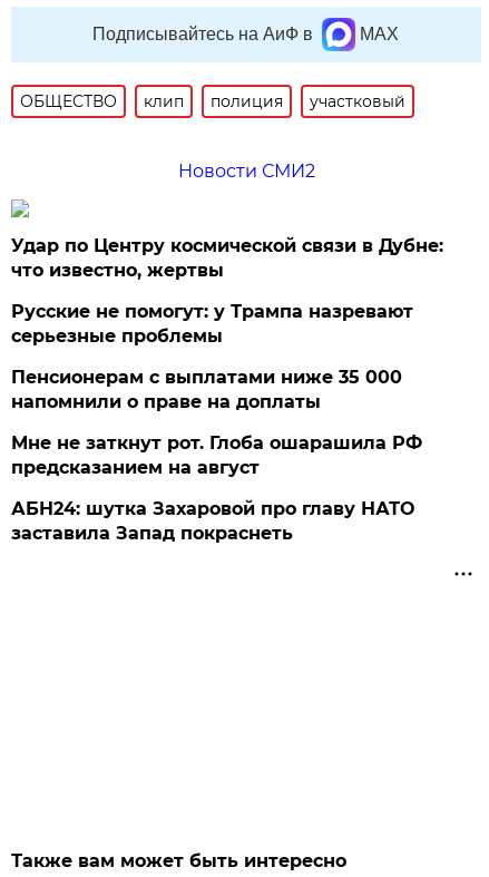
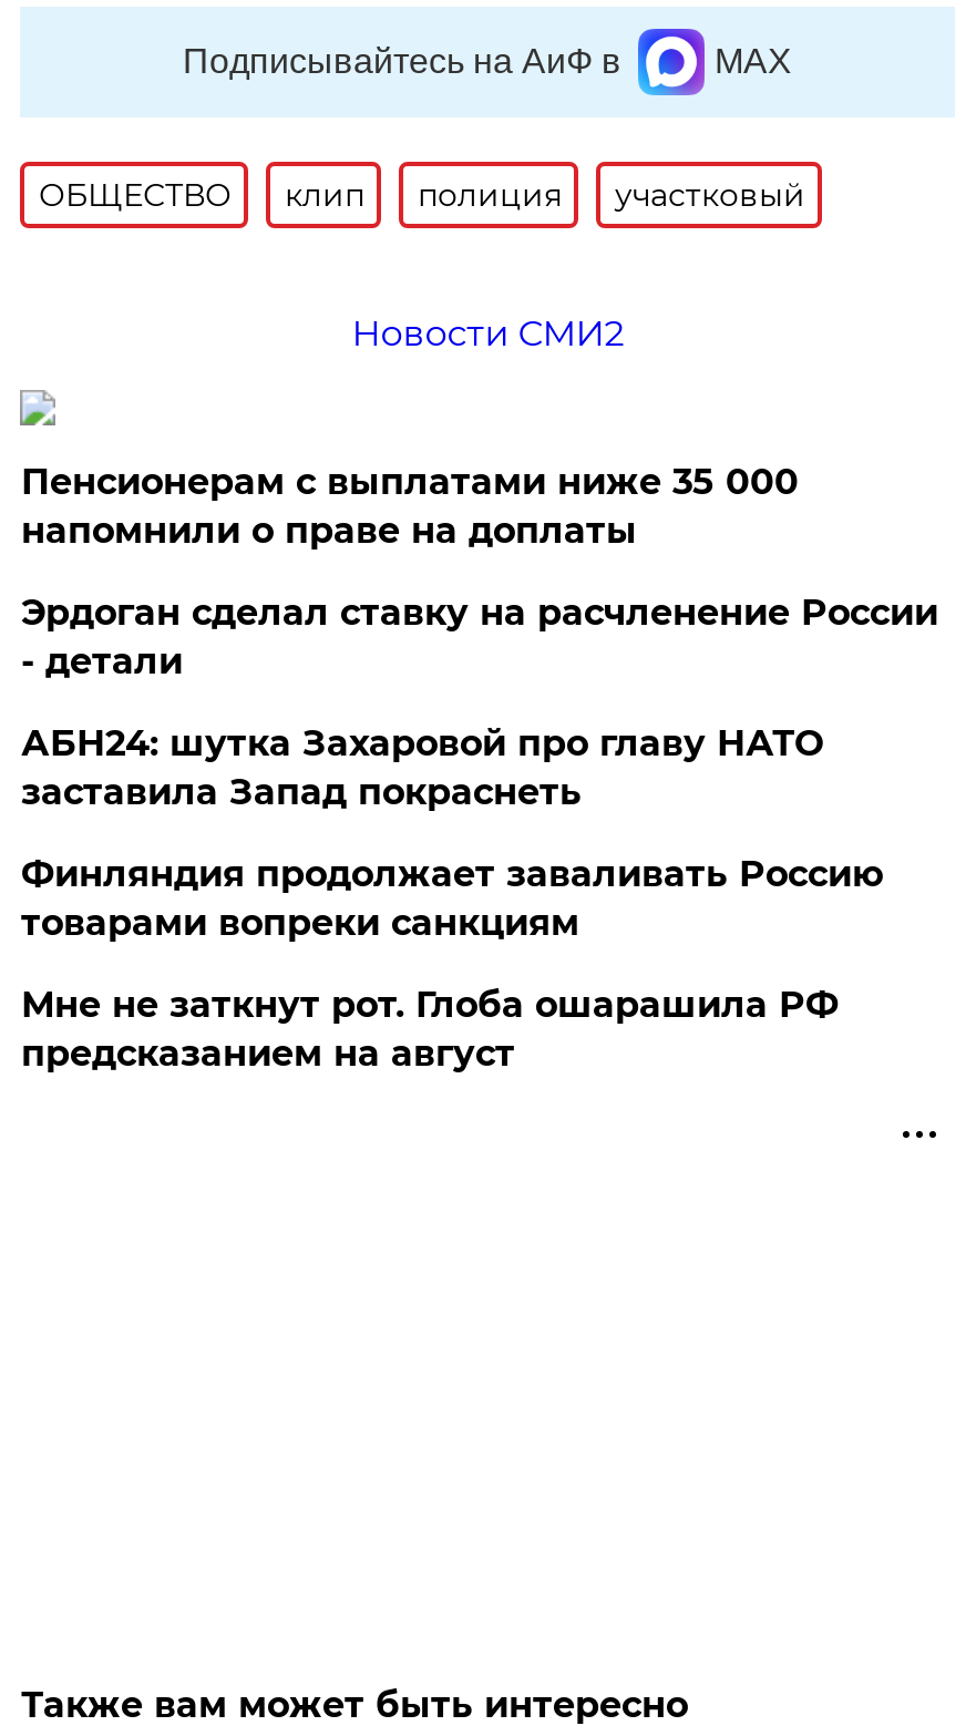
- Удар по Центру космической связи в Дубне:
- что известно, жертвы
- Русские не помогут: у Трампа назревают
- серьезные проблемы

moved up: Пенсионерам с выплатами ниже 35 000 | напомнили о праве на доплаты

+ Эрдоган сделал ставку на расчленение России
+ - детали
+ Финляндия продолжает заваливать Россию
+ товарами вопреки санкциям

moved down: Мне не заткнут рот. Глоба ошарашила РФ | предсказанием на август

moved up: АБН24: шутка Захаровой про главу НАТО | заставила Запад покраснеть
